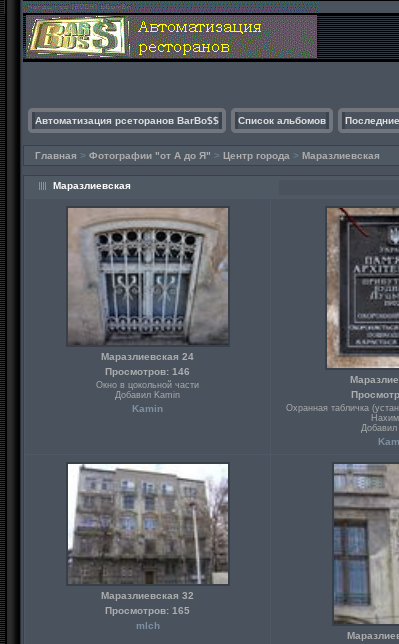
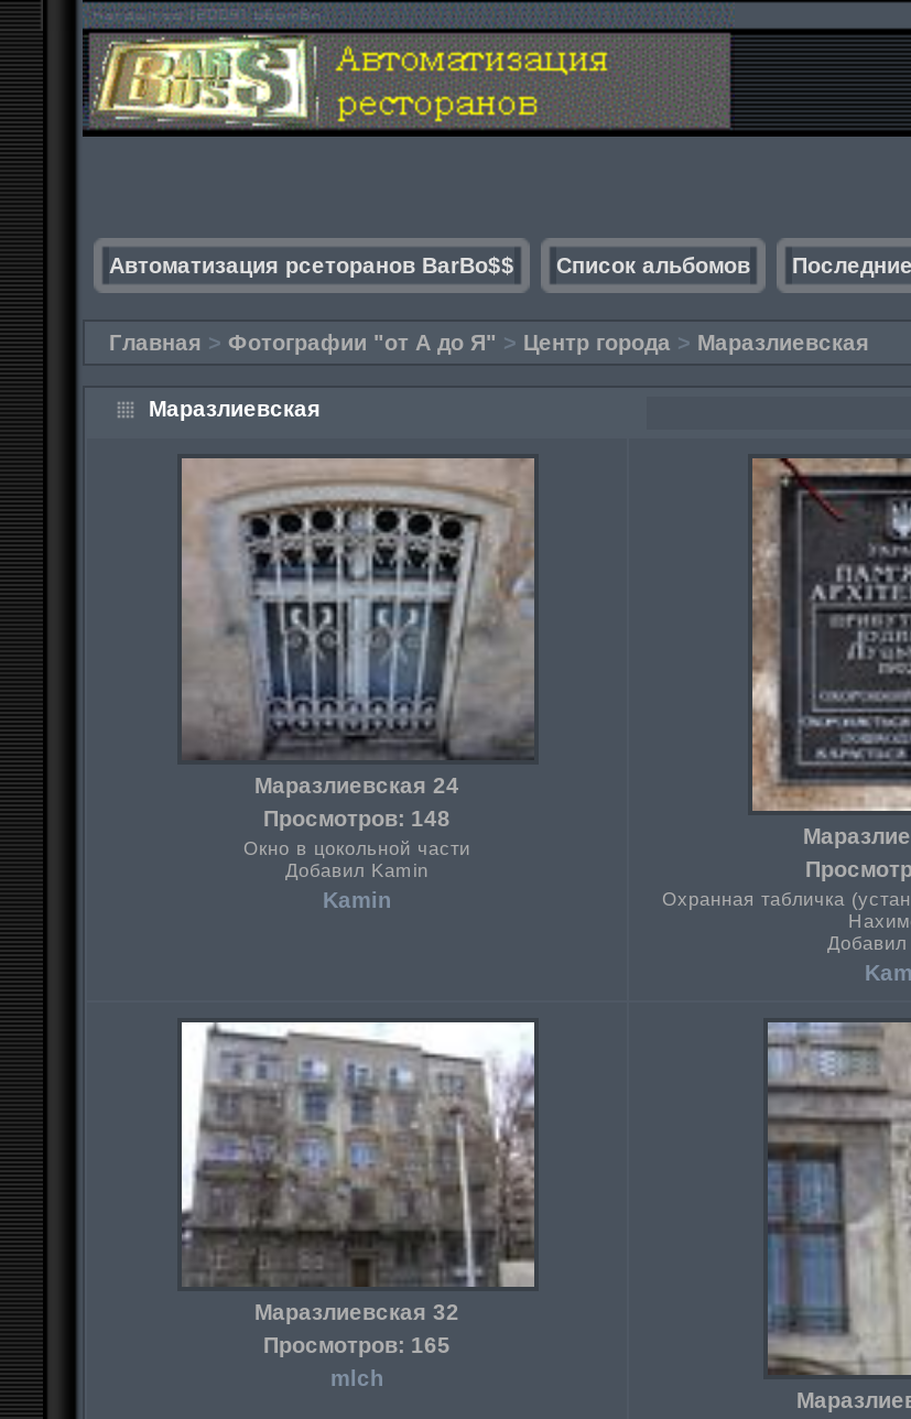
- Просмотров: 146
+ Просмотров: 148
